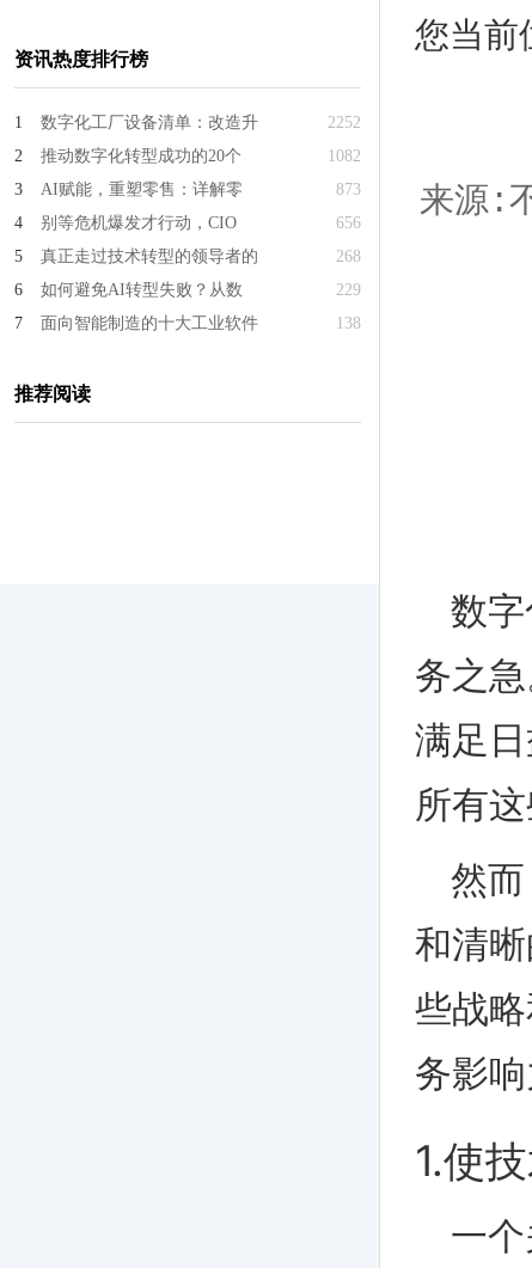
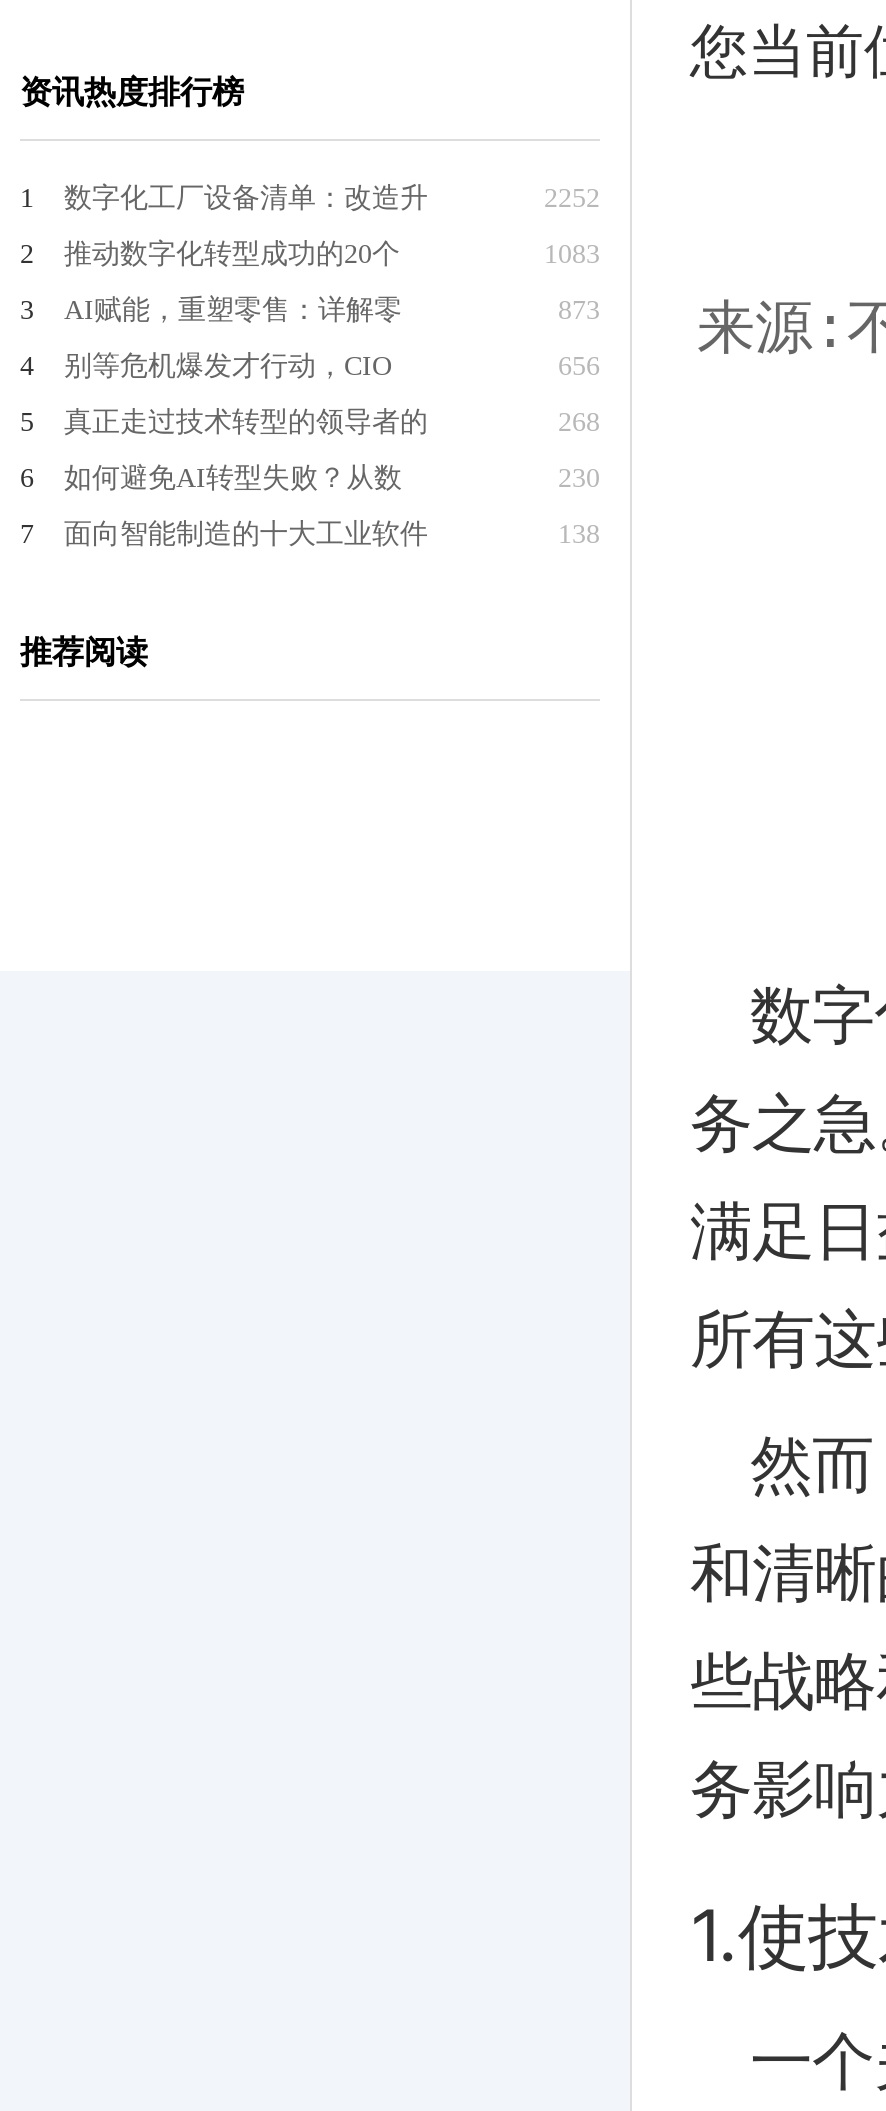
- 1082
+ 1083

- 229
+ 230
